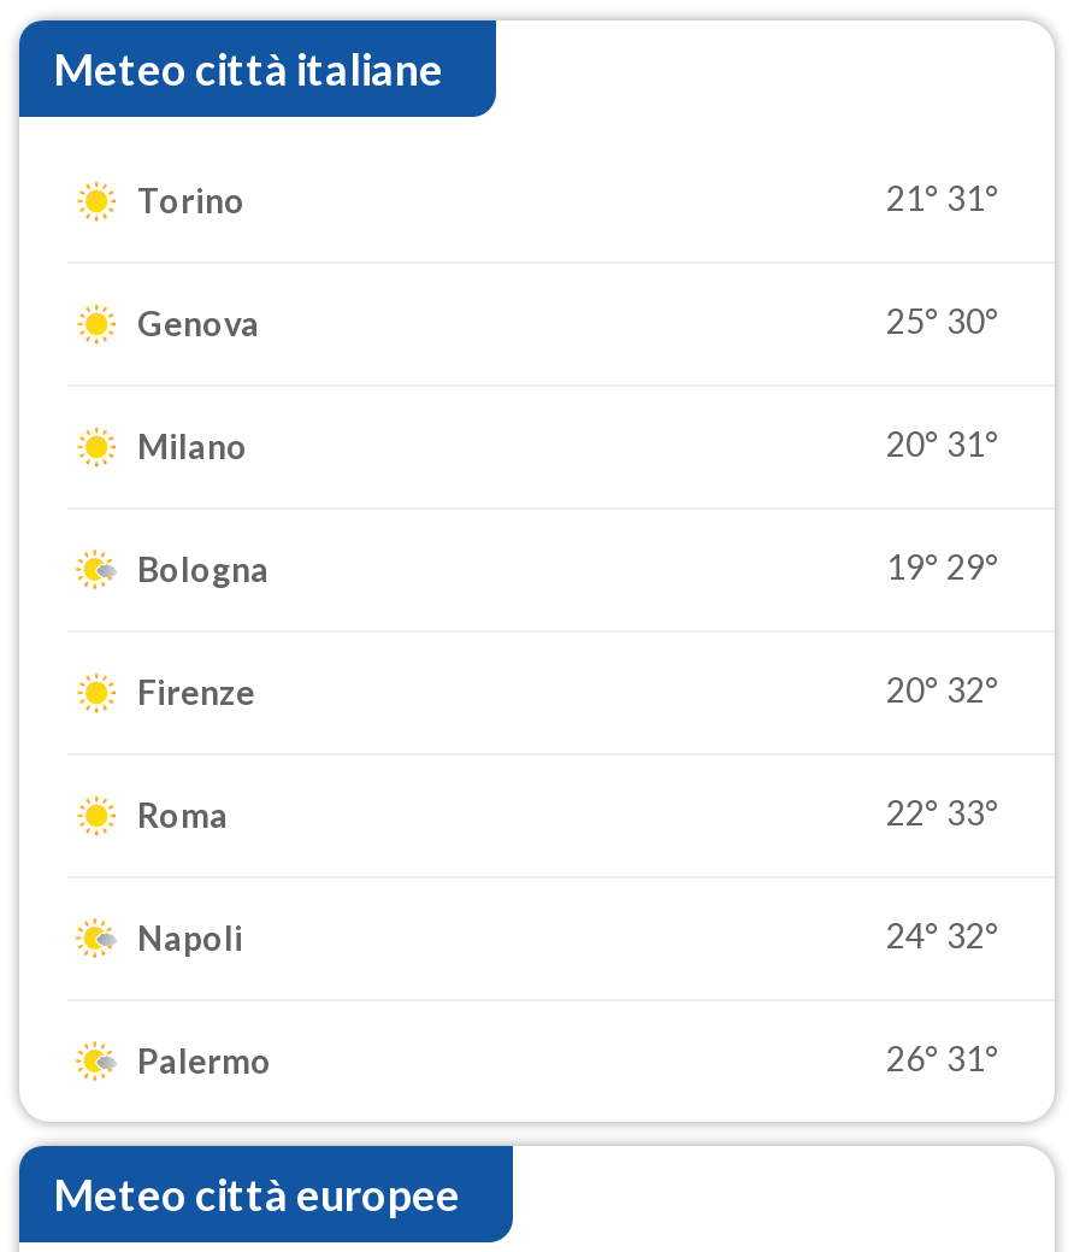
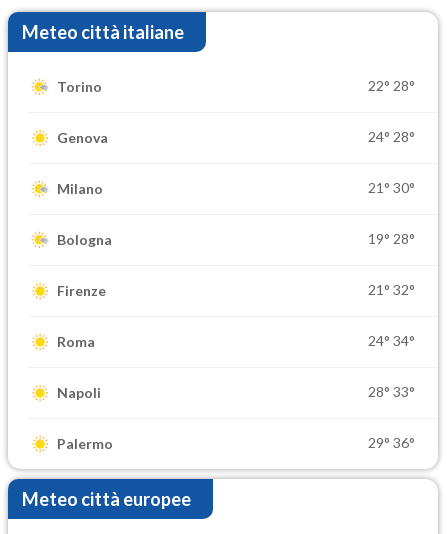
- 21° 31°
+ 22° 28°

- 25° 30°
+ 24° 28°

- 20° 31°
+ 21° 30°

- 19° 29°
+ 19° 28°

- 20° 32°
+ 21° 32°

- 22° 33°
+ 24° 34°

- 24° 32°
+ 28° 33°

- 26° 31°
+ 29° 36°
